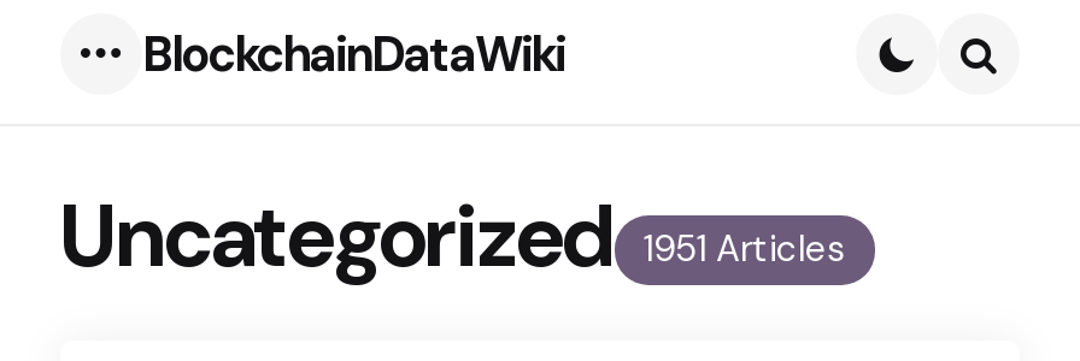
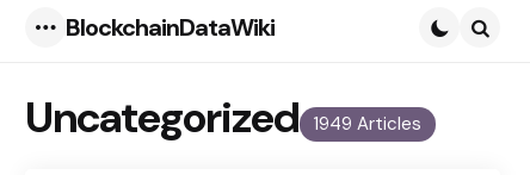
- Uncategorized 1951 Articles
+ Uncategorized 1949 Articles
